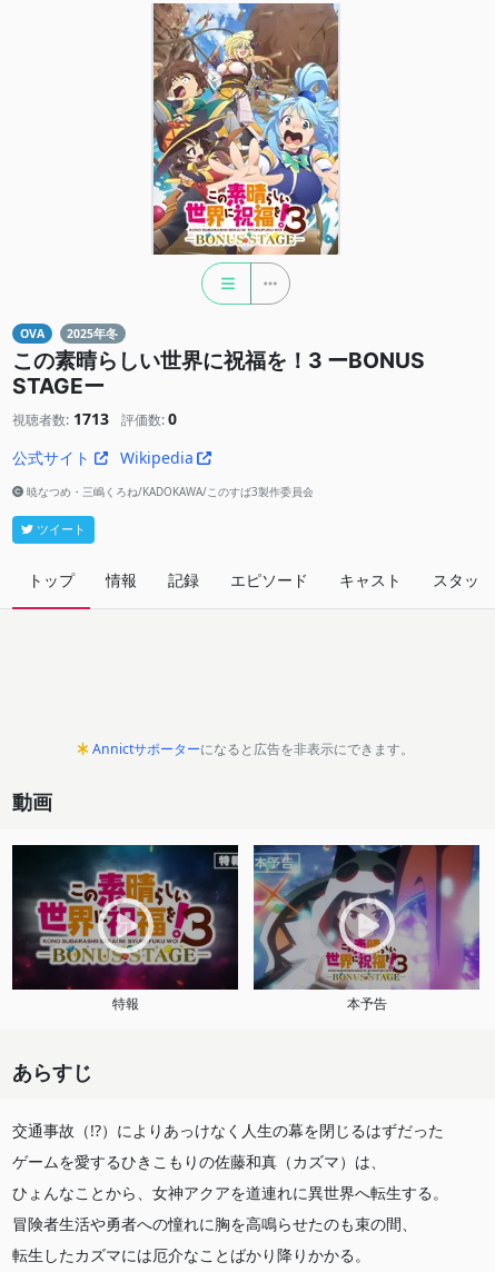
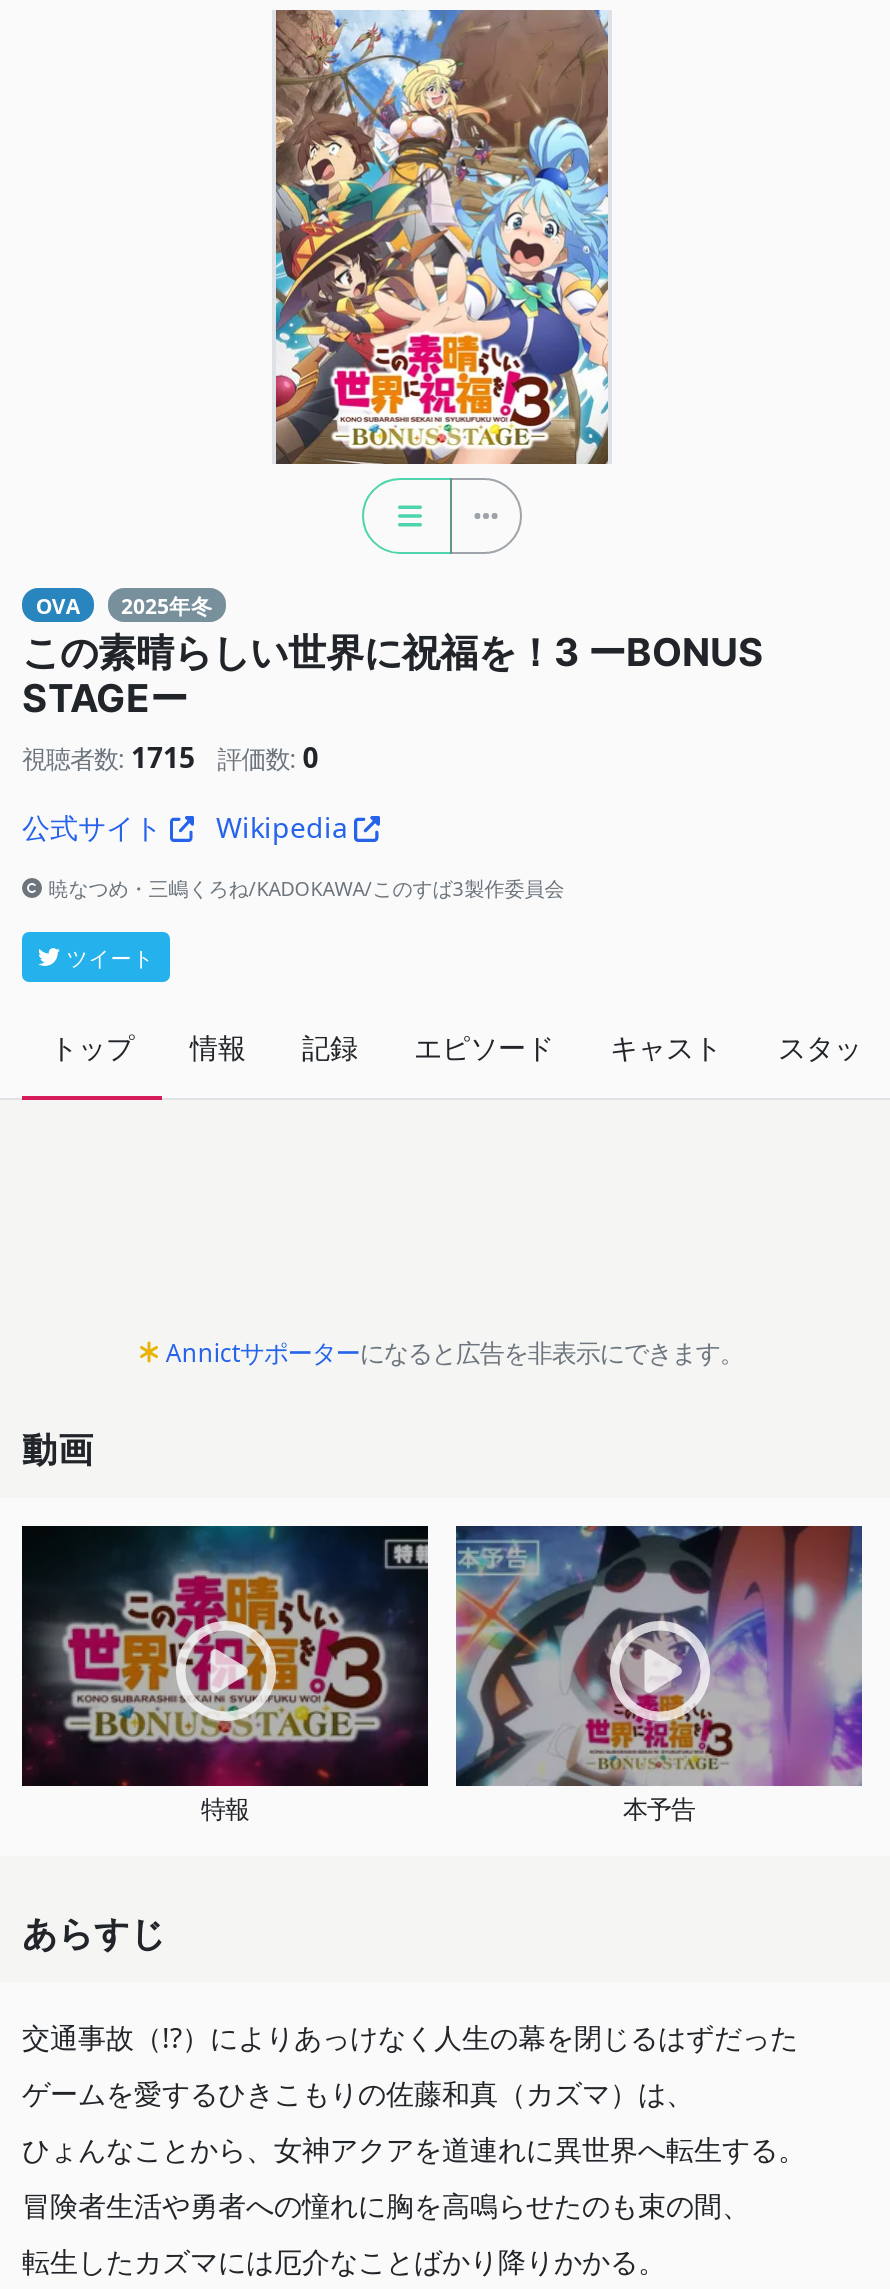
- 視聴者数: 1713 評価数: 0
+ 視聴者数: 1715 評価数: 0
